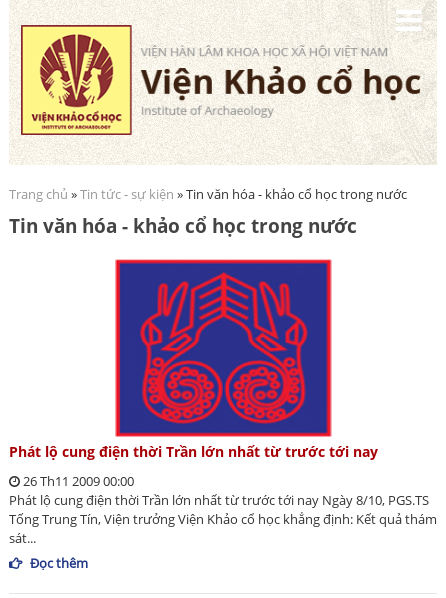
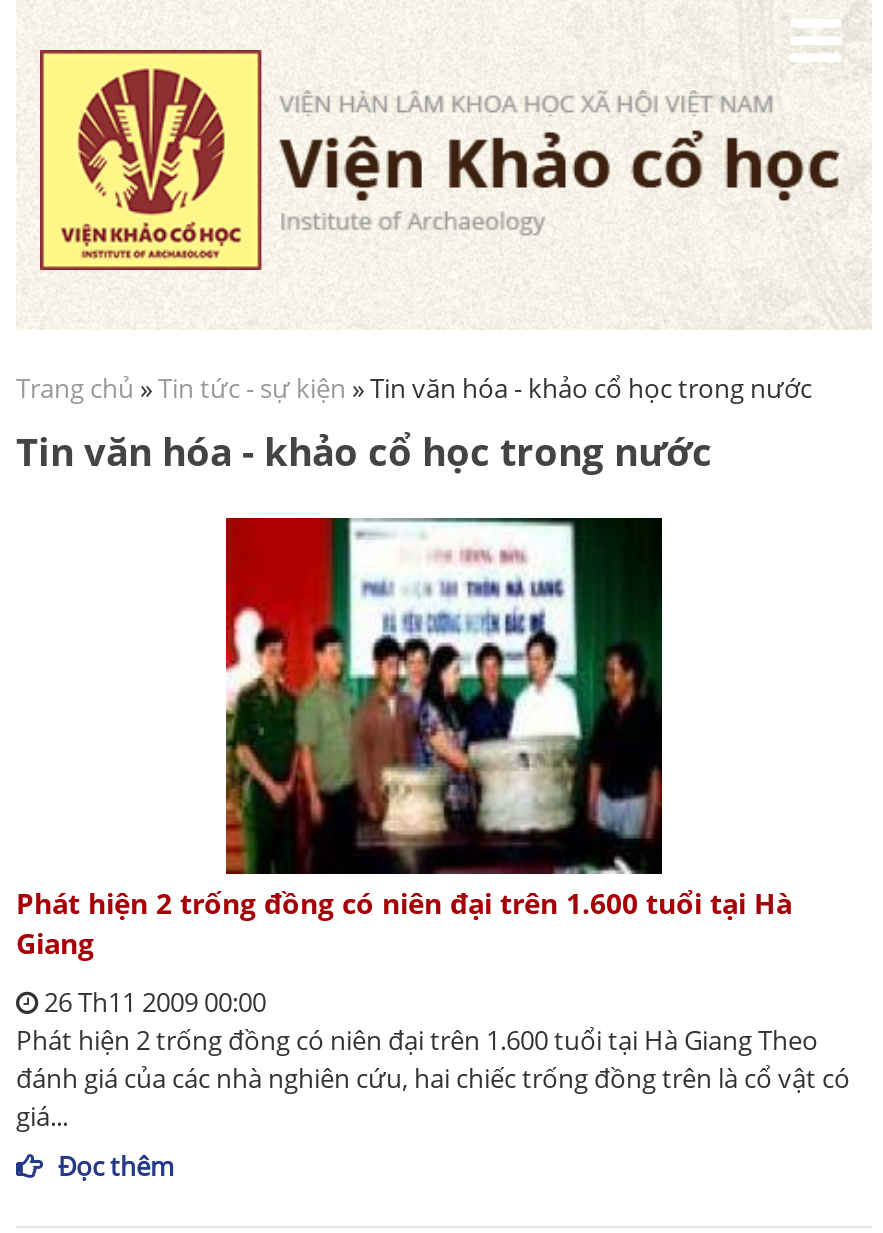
- [image]
- Phát lộ cung điện thời Trần lớn nhất từ trước tới nay
+ [image]
+ Phát hiện 2 trống đồng có niên đại trên 1.600 tuổi tại Hà
+ Giang

- Phát lộ cung điện thời Trần lớn nhất từ trước tới nay Ngày 8/10, PGS.TS
- Tống Trung Tín, Viện trưởng Viện Khảo cổ học khẳng định: Kết quả thám
- sát...
+ Phát hiện 2 trống đồng có niên đại trên 1.600 tuổi tại Hà Giang Theo
+ đánh giá của các nhà nghiên cứu, hai chiếc trống đồng trên là cổ vật có
+ giá...
